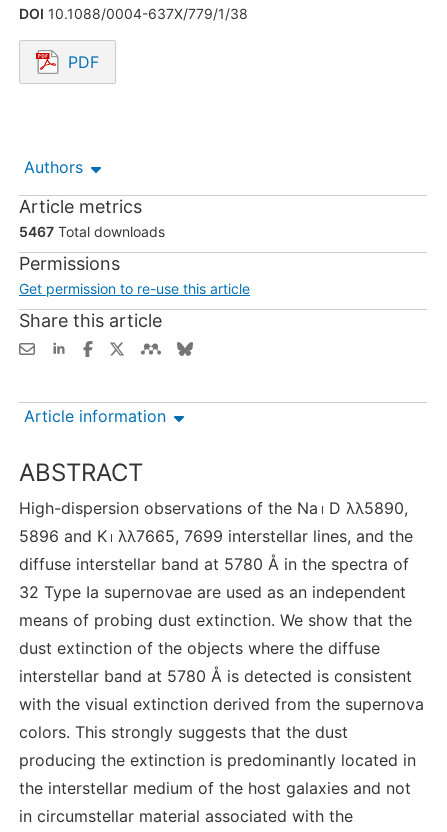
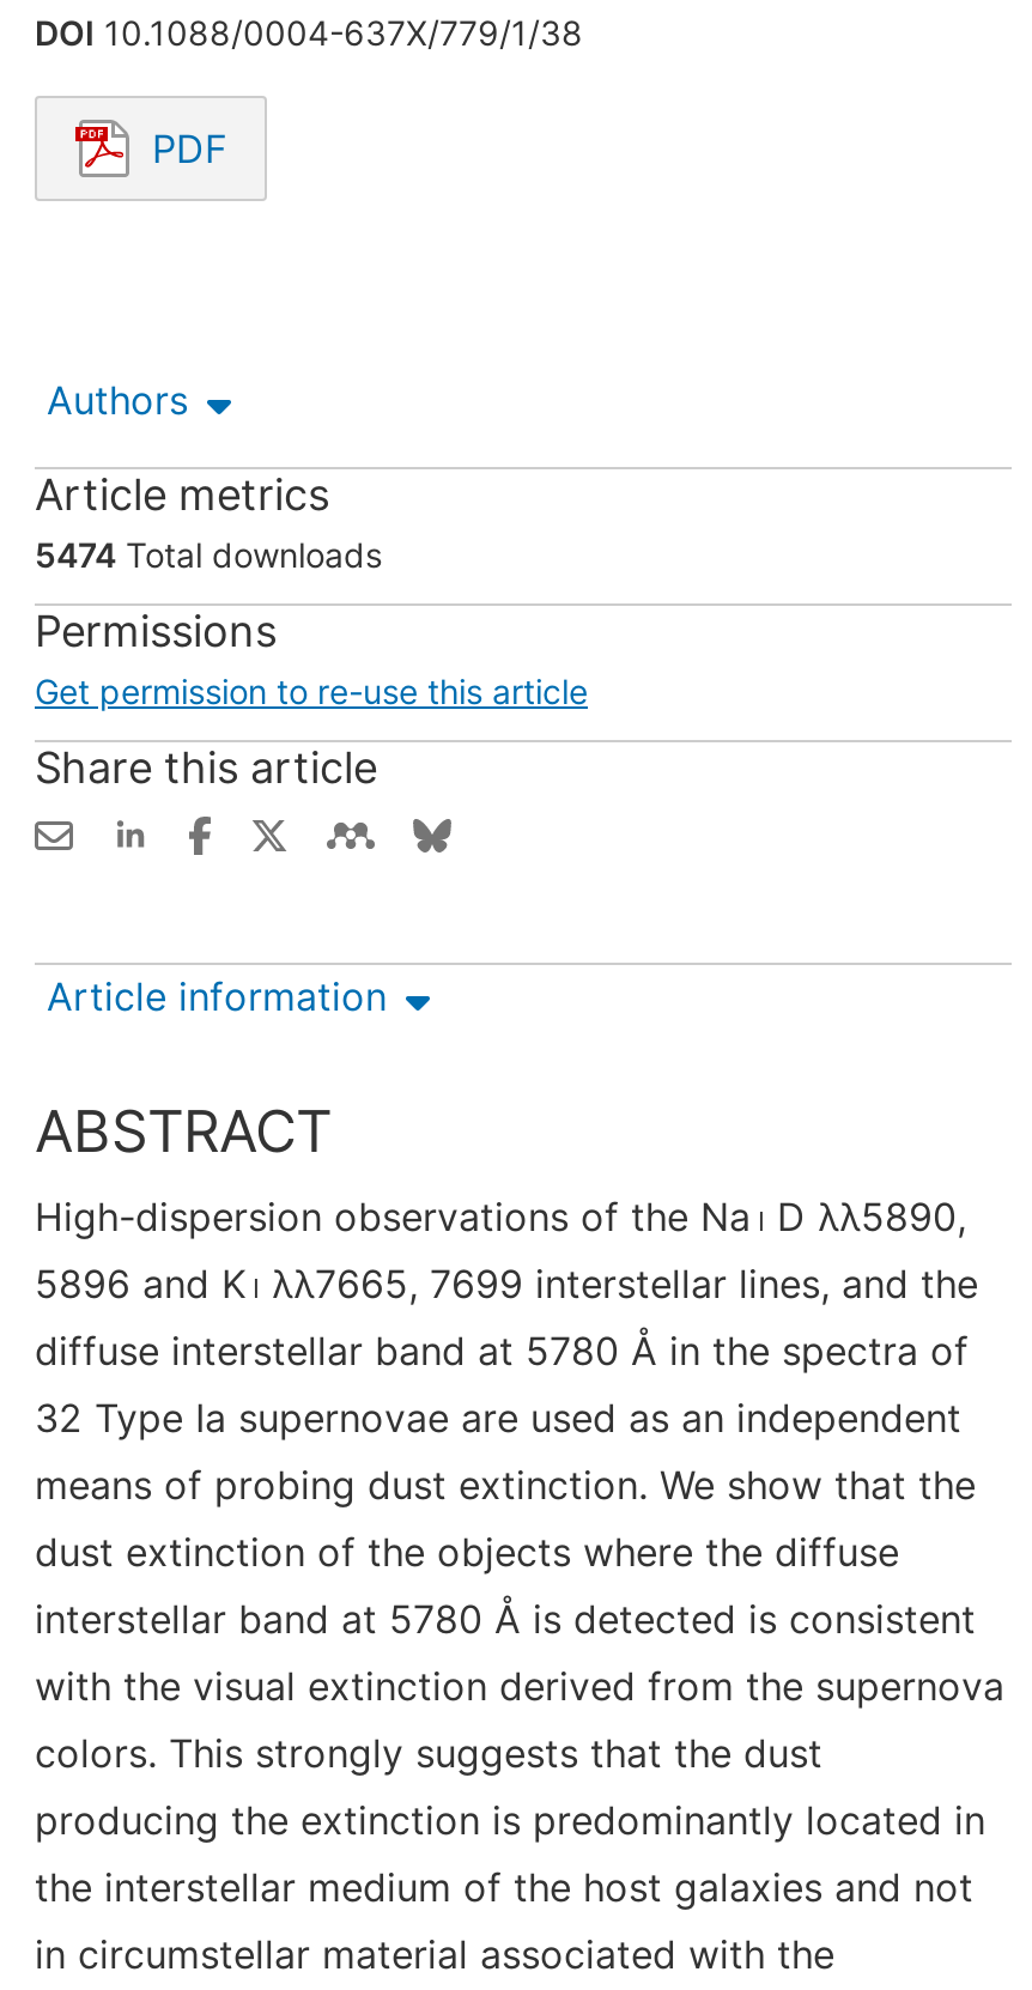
- 5467 Total downloads
+ 5474 Total downloads
